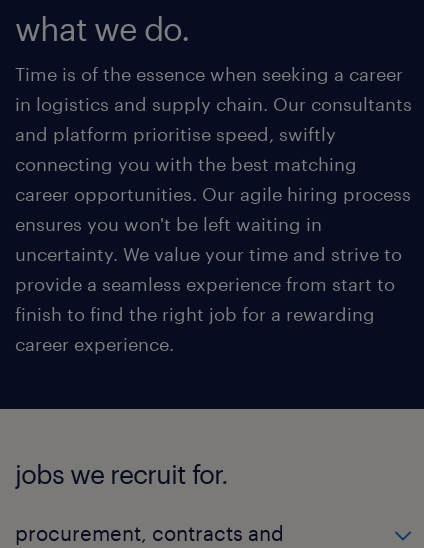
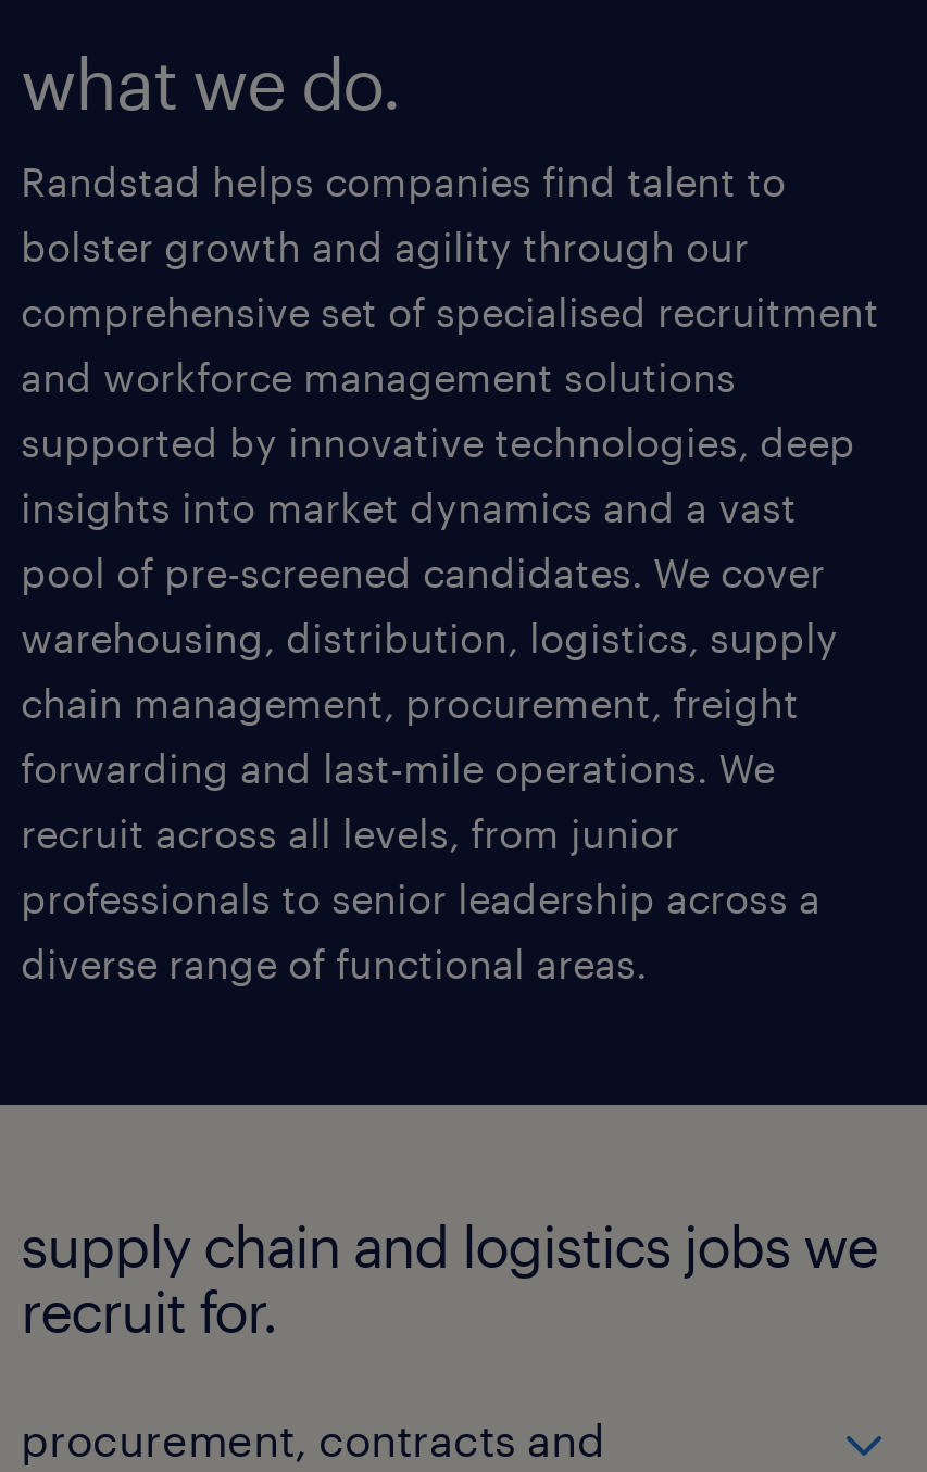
- Time is of the essence when seeking a career
- in logistics and supply chain. Our consultants
- and platform prioritise speed, swiftly
- connecting you with the best matching
- career opportunities. Our agile hiring process
- ensures you won't be left waiting in
- uncertainty. We value your time and strive to
- provide a seamless experience from start to
- finish to find the right job for a rewarding
- career experience.
+ Randstad helps companies find talent to
+ bolster growth and agility through our
+ comprehensive set of specialised recruitment
+ and workforce management solutions
+ supported by innovative technologies, deep
+ insights into market dynamics and a vast
+ pool of pre-screened candidates. We cover
+ warehousing, distribution, logistics, supply
+ chain management, procurement, freight
+ forwarding and last-mile operations. We
+ recruit across all levels, from junior
+ professionals to senior leadership across a
+ diverse range of functional areas.

- jobs we recruit for.
+ supply chain and logistics jobs we
+ recruit for.
